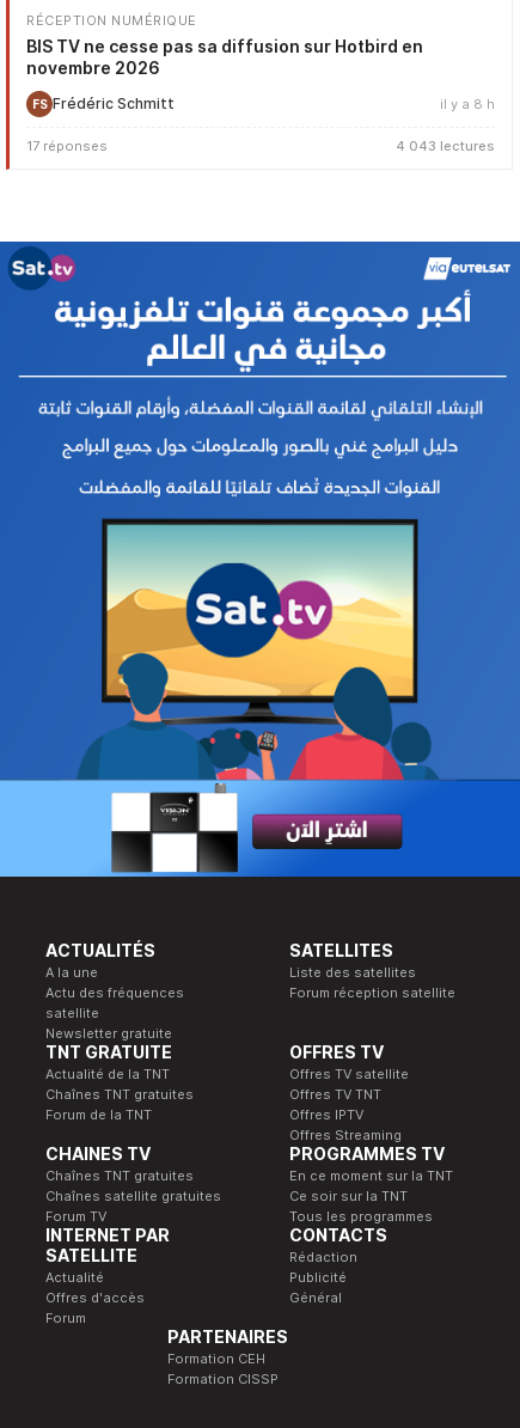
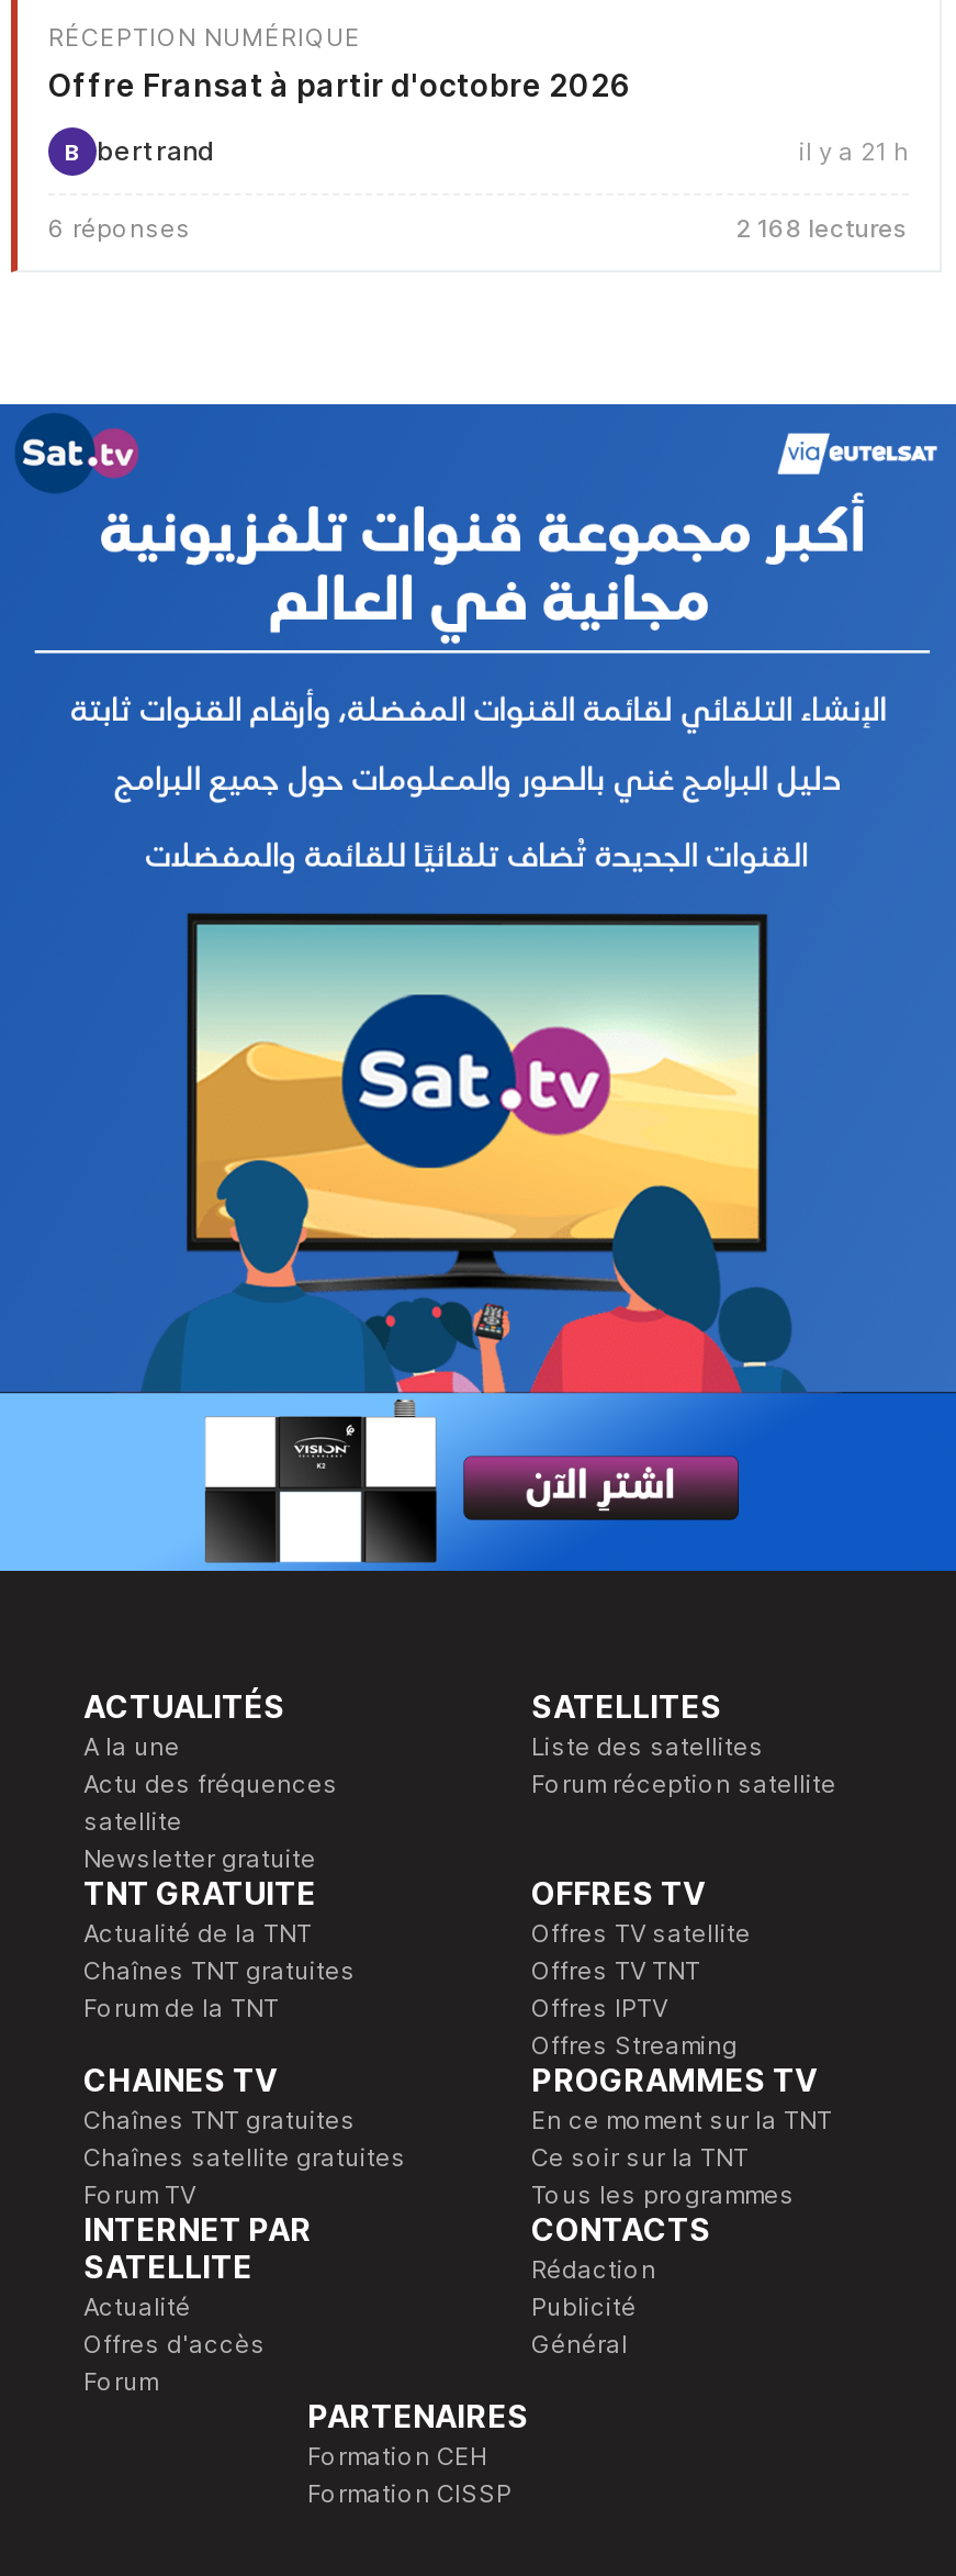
- BIS TV ne cesse pas sa diffusion sur Hotbird en
- novembre 2026
+ Offre Fransat à partir d'octobre 2026

- FS Frédéric Schmitt
- il y a 8 h
+ B
+ bertrand
+ il y a 21 h

- 17 réponses
- 4 043 lectures
+ 6 réponses
+ 2 168 lectures
